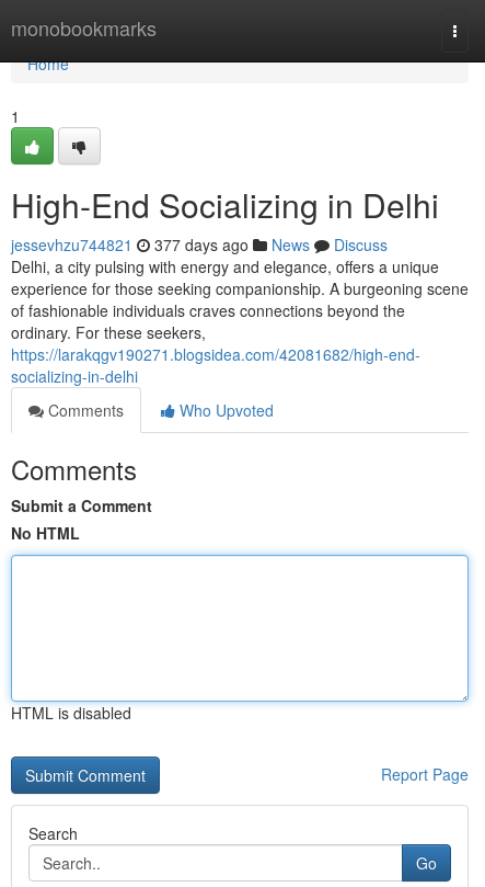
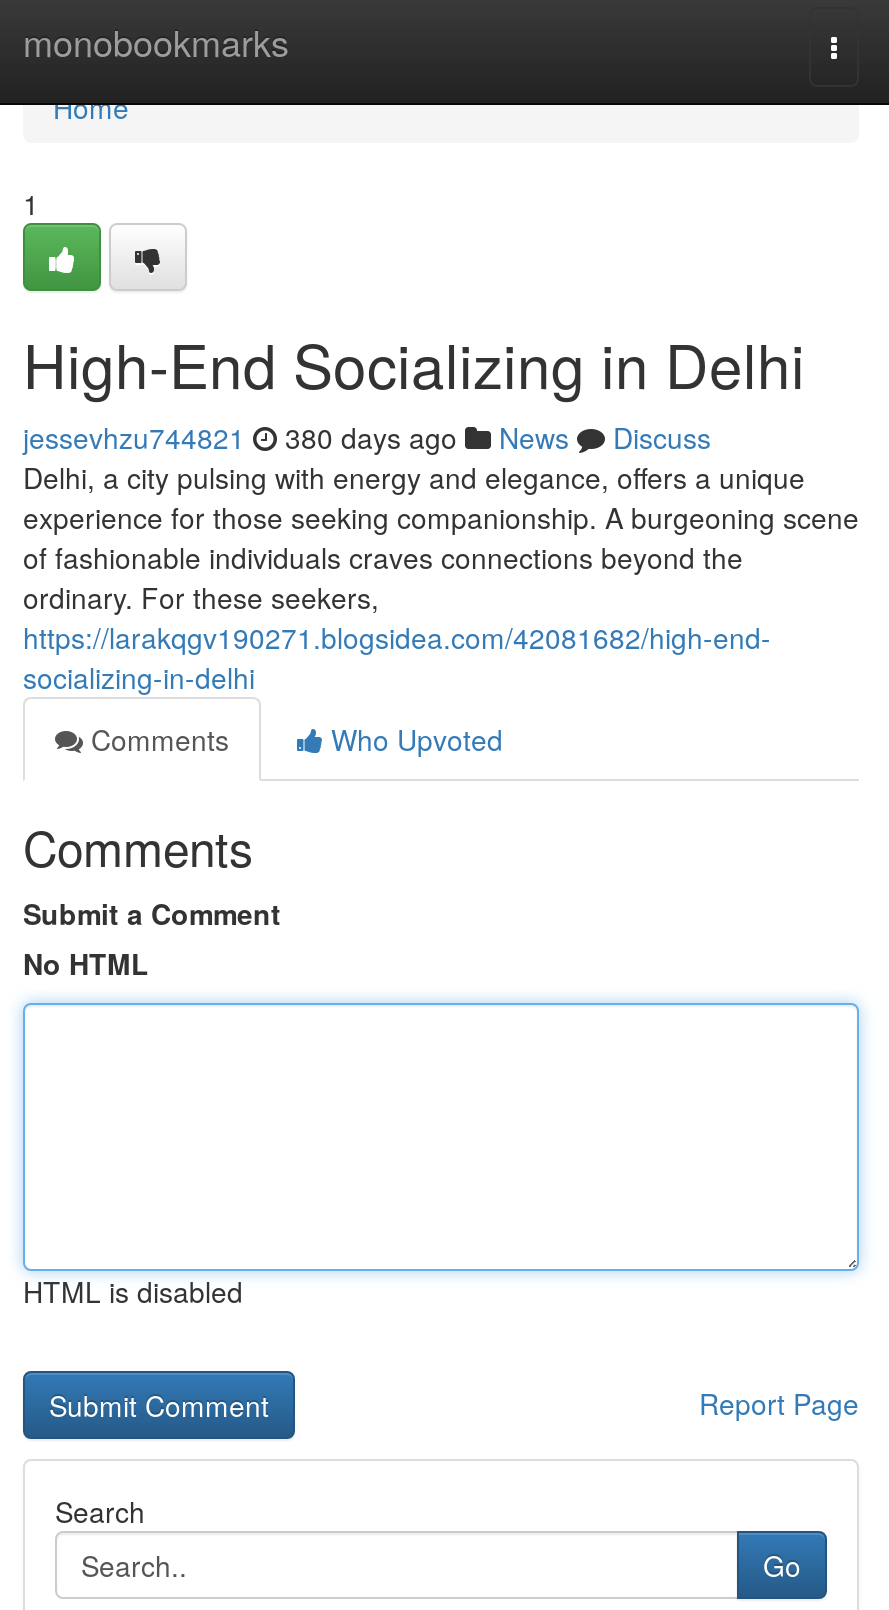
- jessevhzu744821 377 days ago News Discuss
+ jessevhzu744821 380 days ago News Discuss
